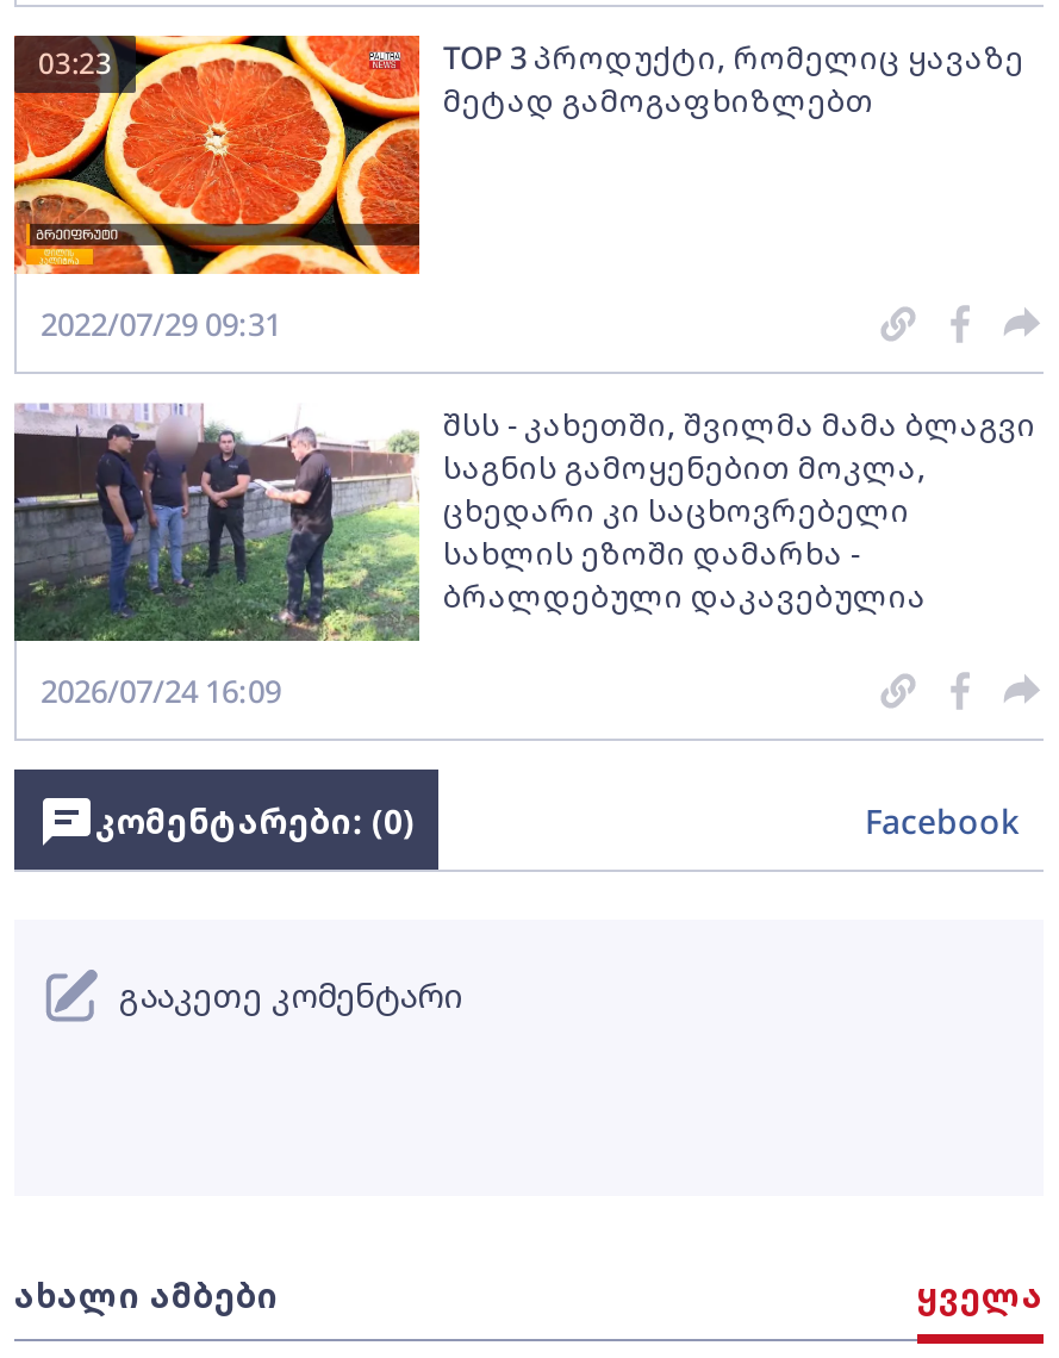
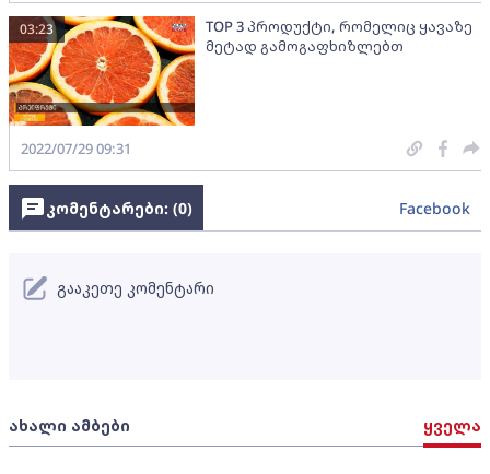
- [image]
- შსს - კახეთში, შვილმა მამა ბლაგვი
- საგნის გამოყენებით მოკლა,
- ცხედარი კი საცხოვრებელი
- სახლის ეზოში დამარხა -
- ბრალდებული დაკავებულია
- 2026/07/24 16:09
